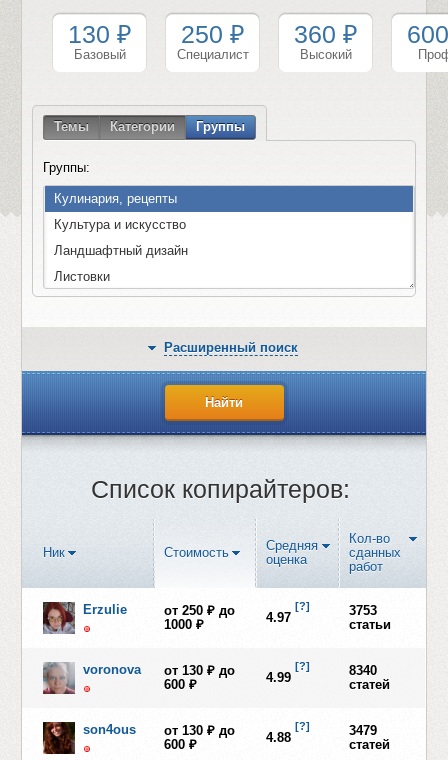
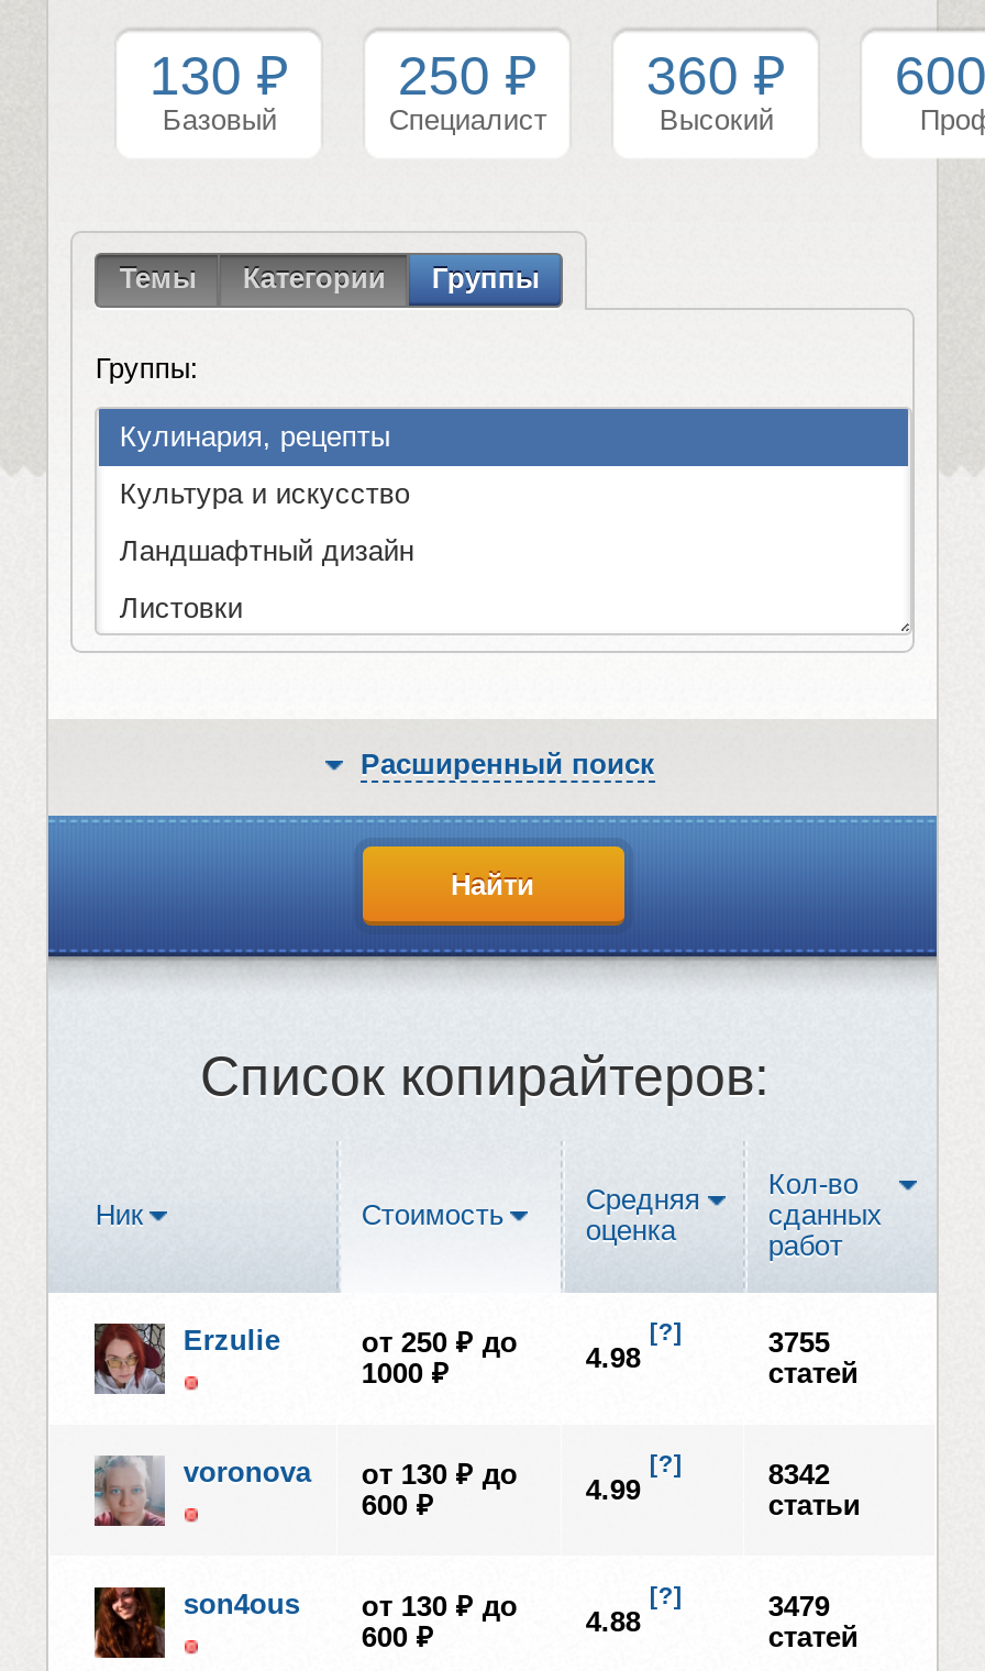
- 3753
- статьи
+ 3755
+ статей

- 4.97
+ 4.98

- 8340
- статей
+ 8342
+ статьи
